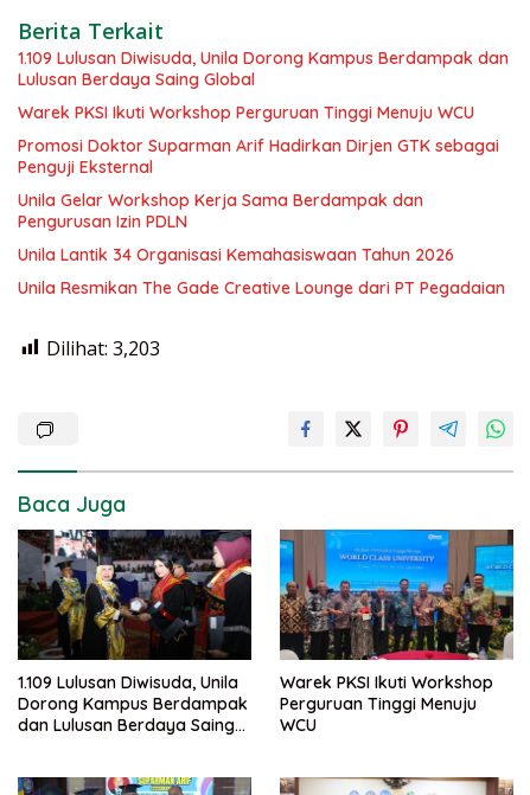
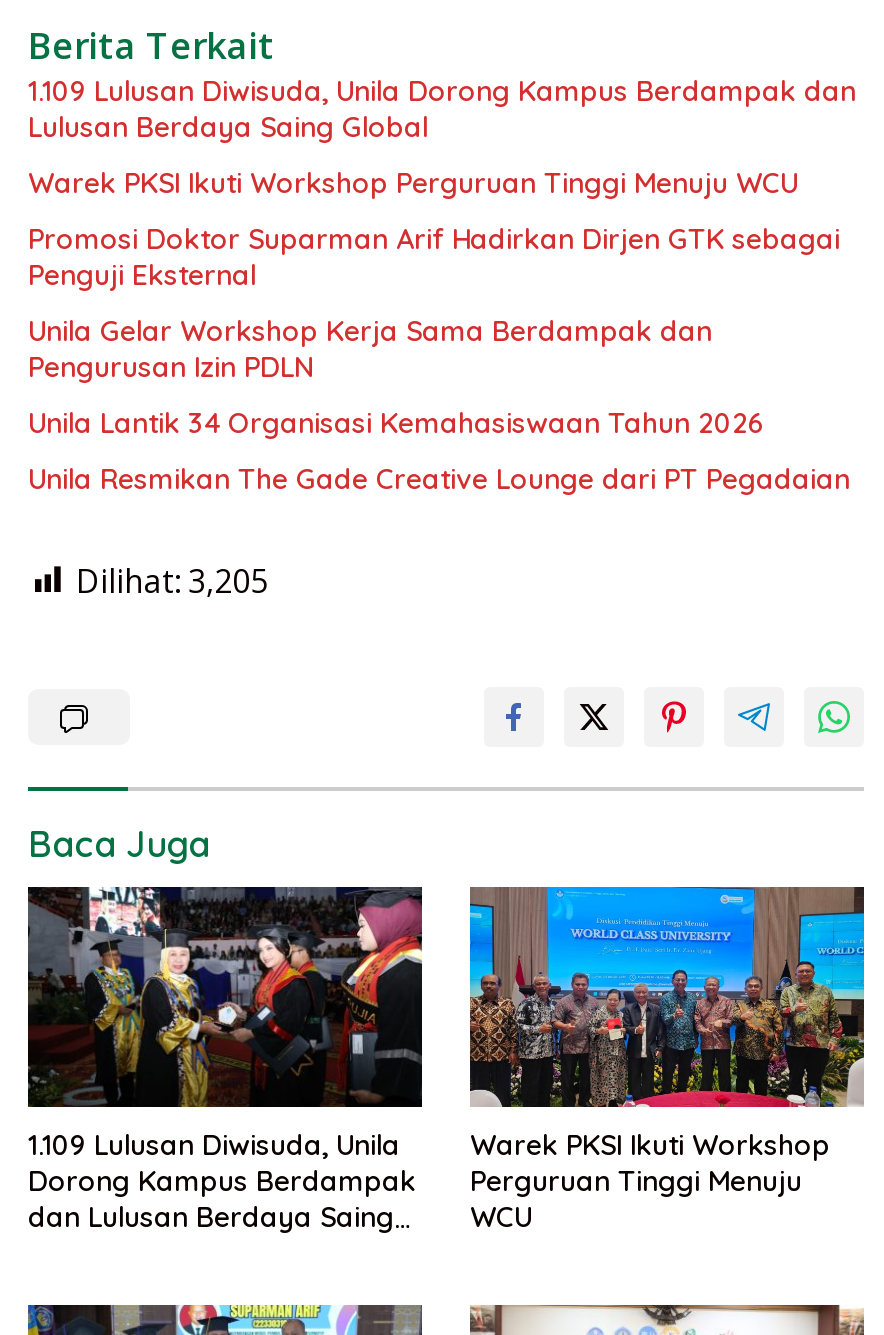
- Dilihat: 3,203
+ Dilihat: 3,205
